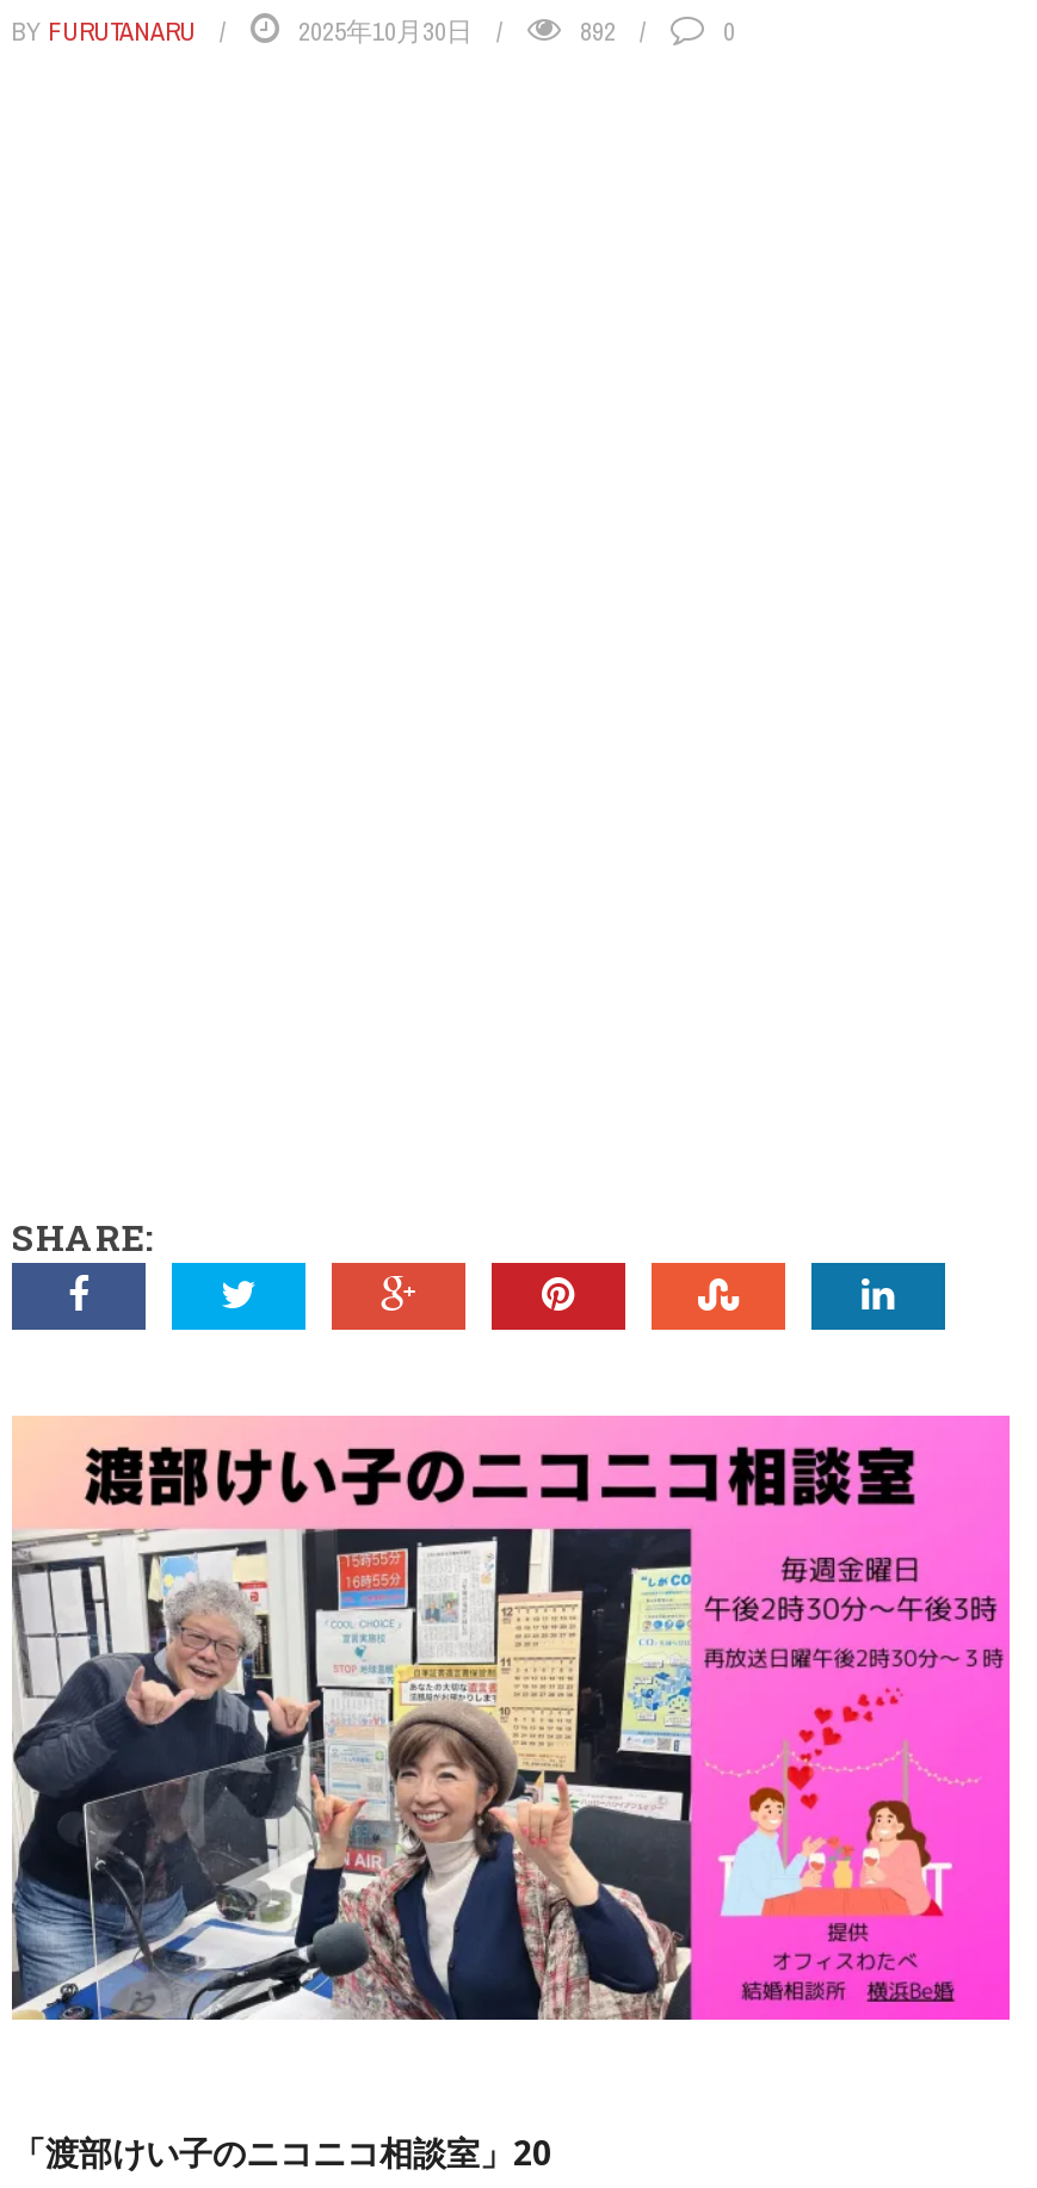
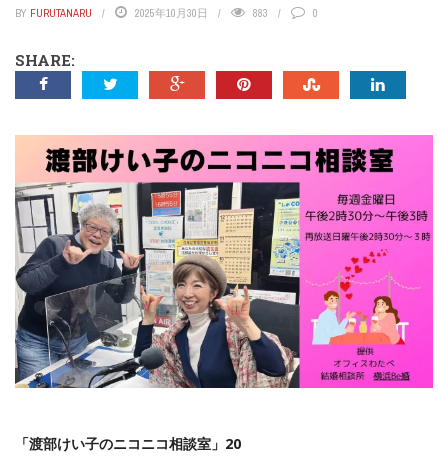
- 892
+ 883
